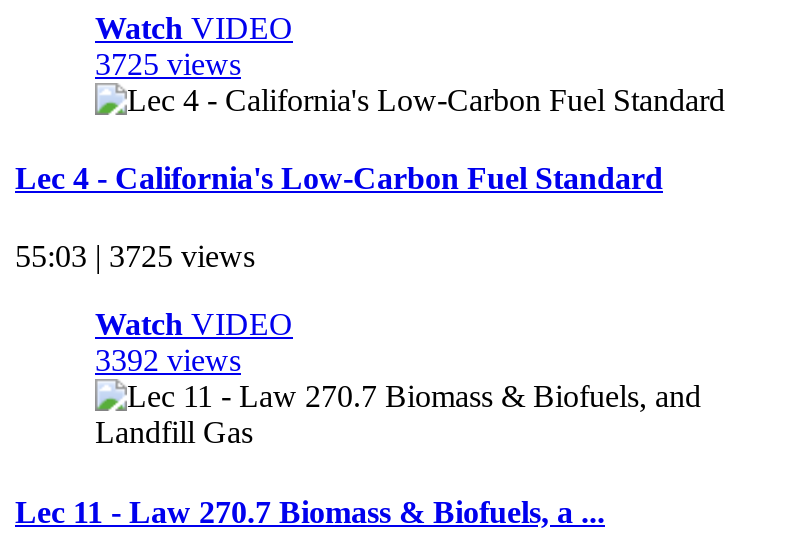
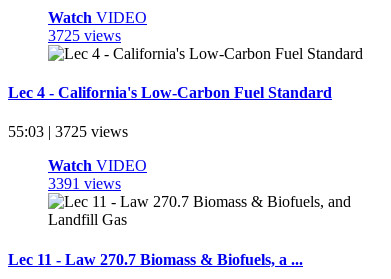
- 3392 views
+ 3391 views
